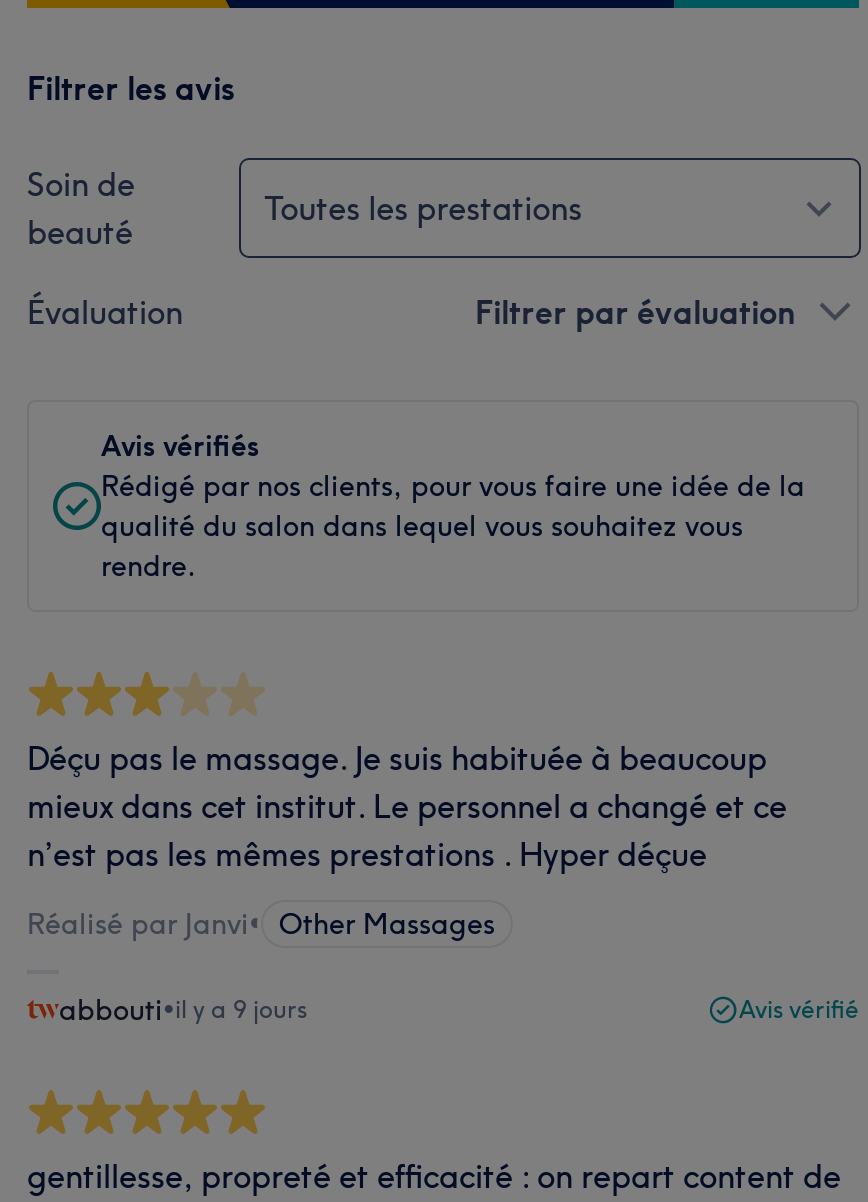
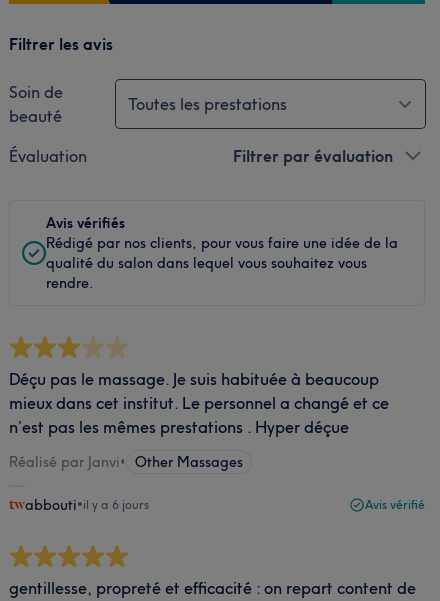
- abbouti•il y a 9 jours
+ abbouti•il y a 6 jours
